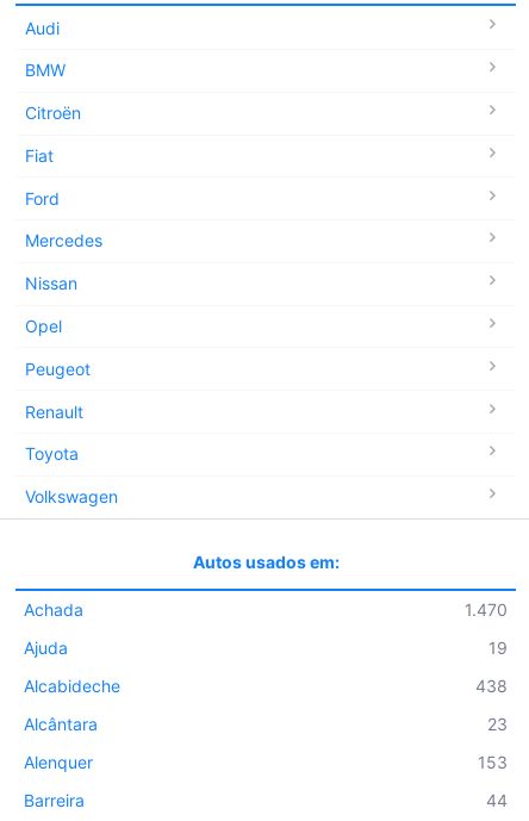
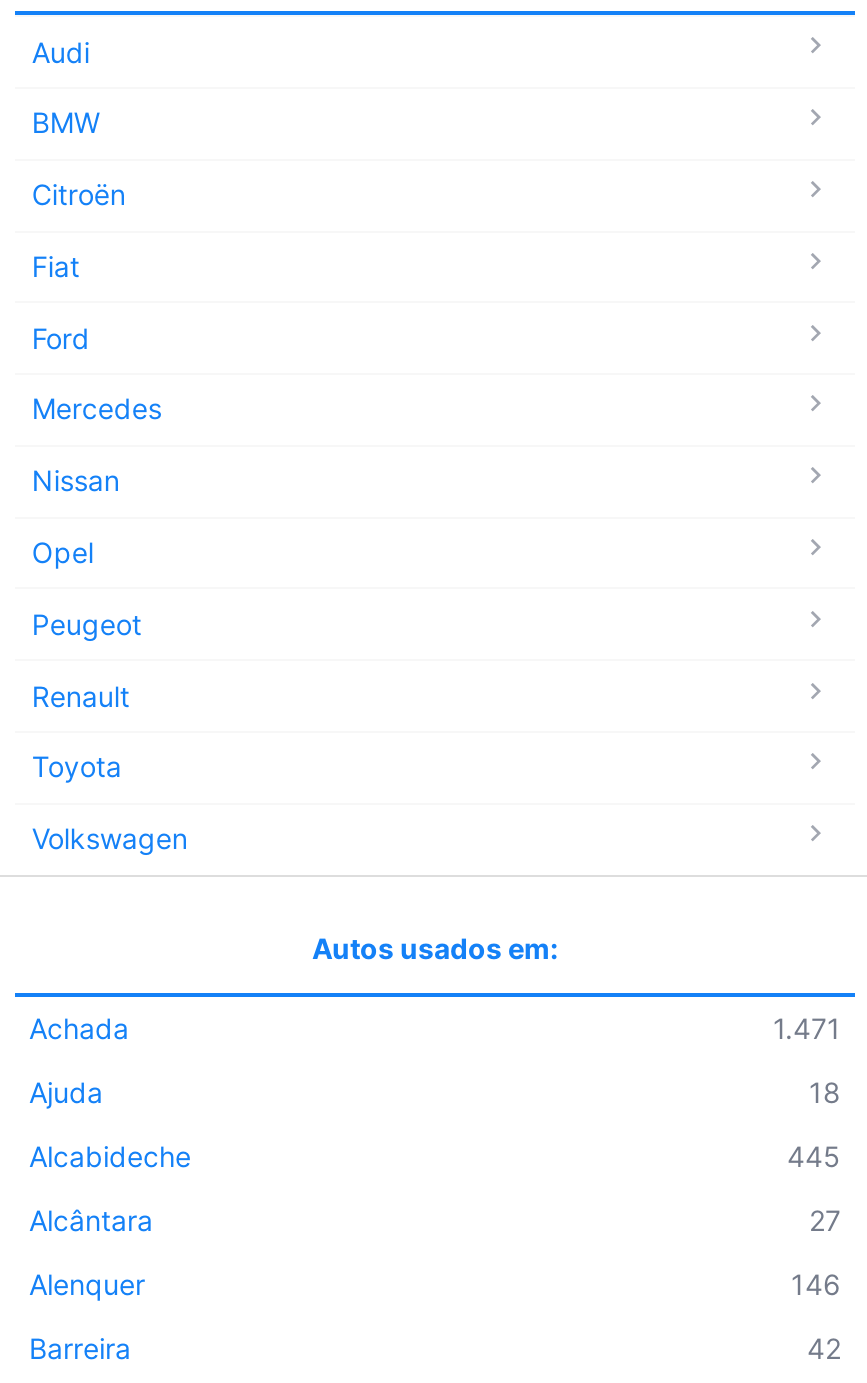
- 1.470
+ 1.471

- 19
+ 18

- 438
+ 445

- 23
+ 27

- 153
+ 146

- 44
+ 42
